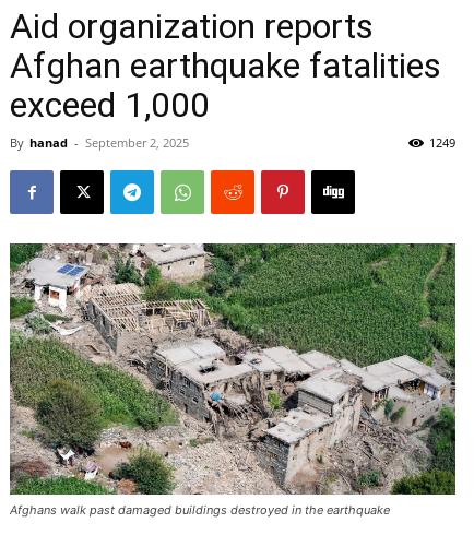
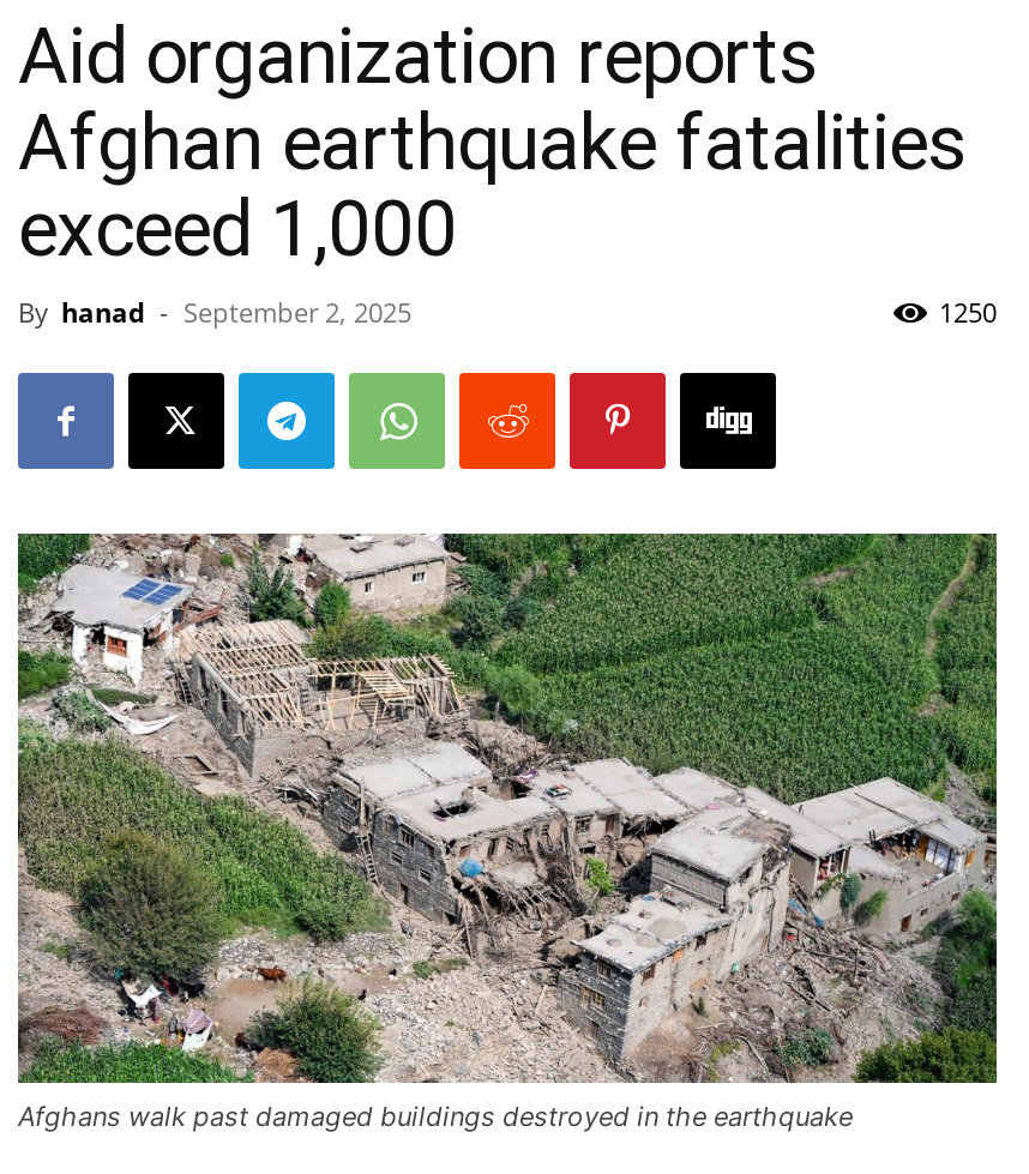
- 1249
+ 1250
